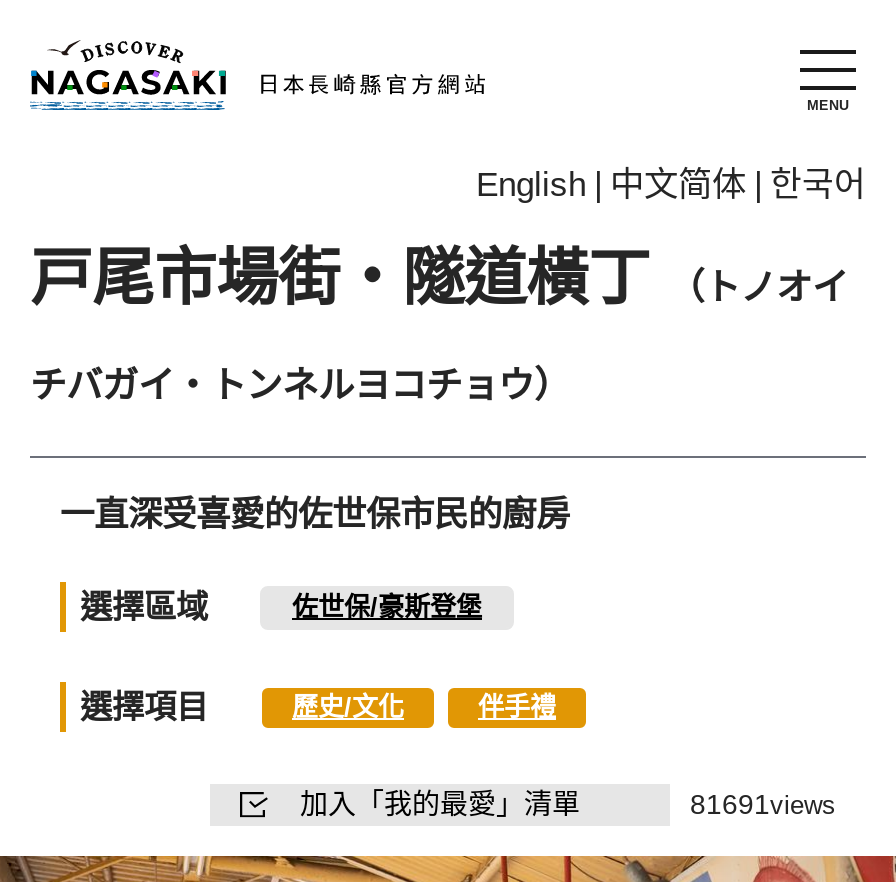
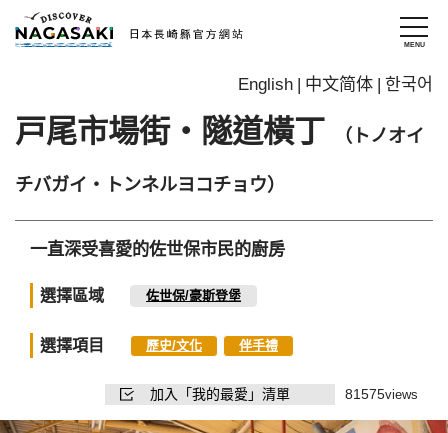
- 81691views
+ 81575views
